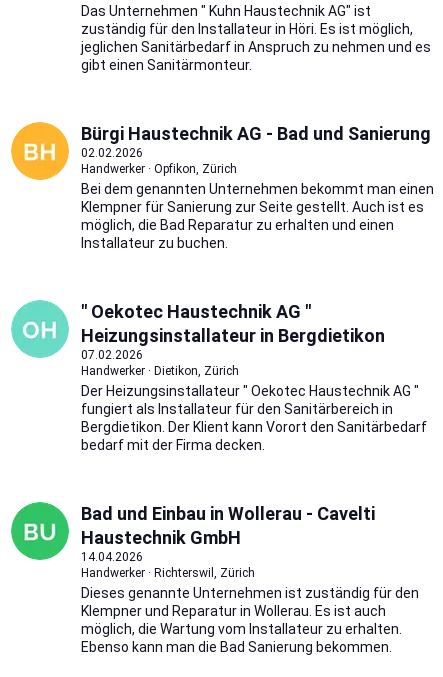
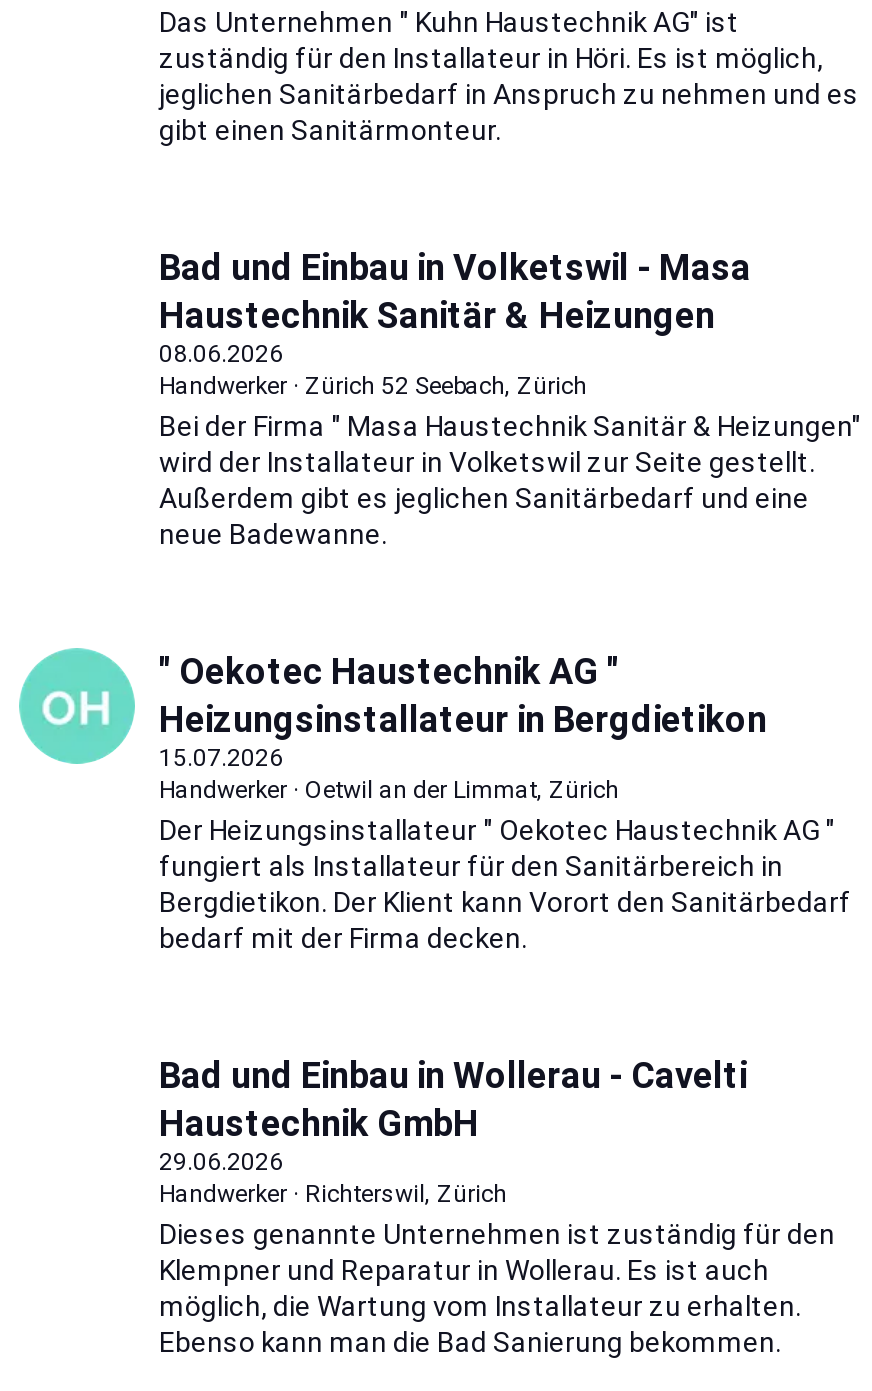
- [image]

- Bürgi Haustechnik AG - Bad und Sanierung
- 02.02.2026
- Handwerker · Opfikon, Zürich
- Bei dem genannten Unternehmen bekommt man einen
- Klempner für Sanierung zur Seite gestellt. Auch ist es
- möglich, die Bad Reparatur zu erhalten und einen
- Installateur zu buchen.
+ Bad und Einbau in Volketswil - Masa
+ Haustechnik Sanitär & Heizungen
+ 08.06.2026
+ Handwerker · Zürich 52 Seebach, Zürich
+ Bei der Firma " Masa Haustechnik Sanitär & Heizungen"
+ wird der Installateur in Volketswil zur Seite gestellt.
+ Außerdem gibt es jeglichen Sanitärbedarf und eine
+ neue Badewanne.

- 07.02.2026
- Handwerker · Dietikon, Zürich
+ 15.07.2026
+ Handwerker · Oetwil an der Limmat, Zürich

- [image]

- 14.04.2026
+ 29.06.2026
